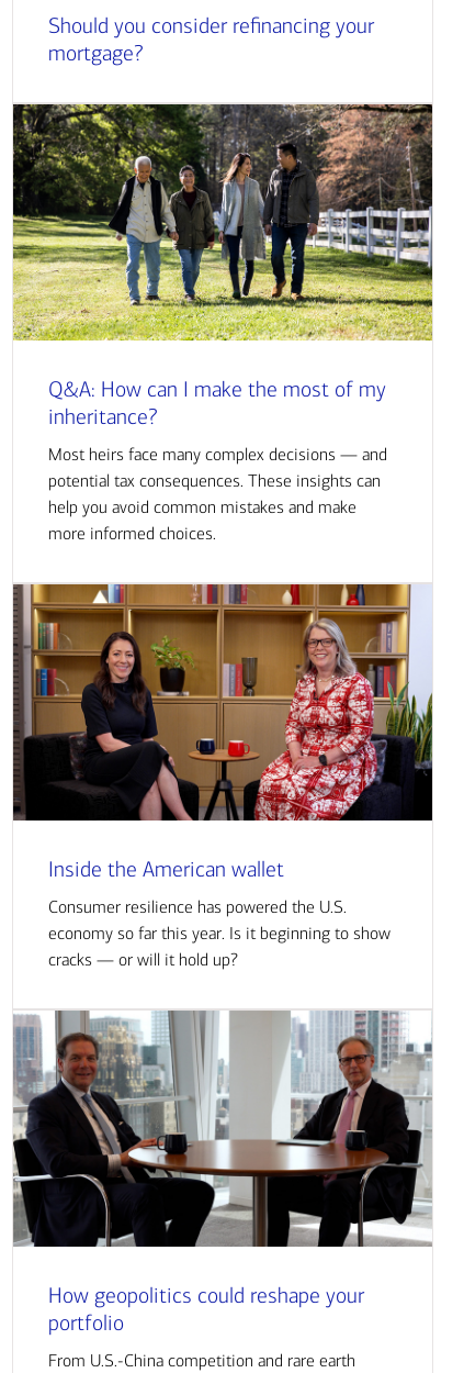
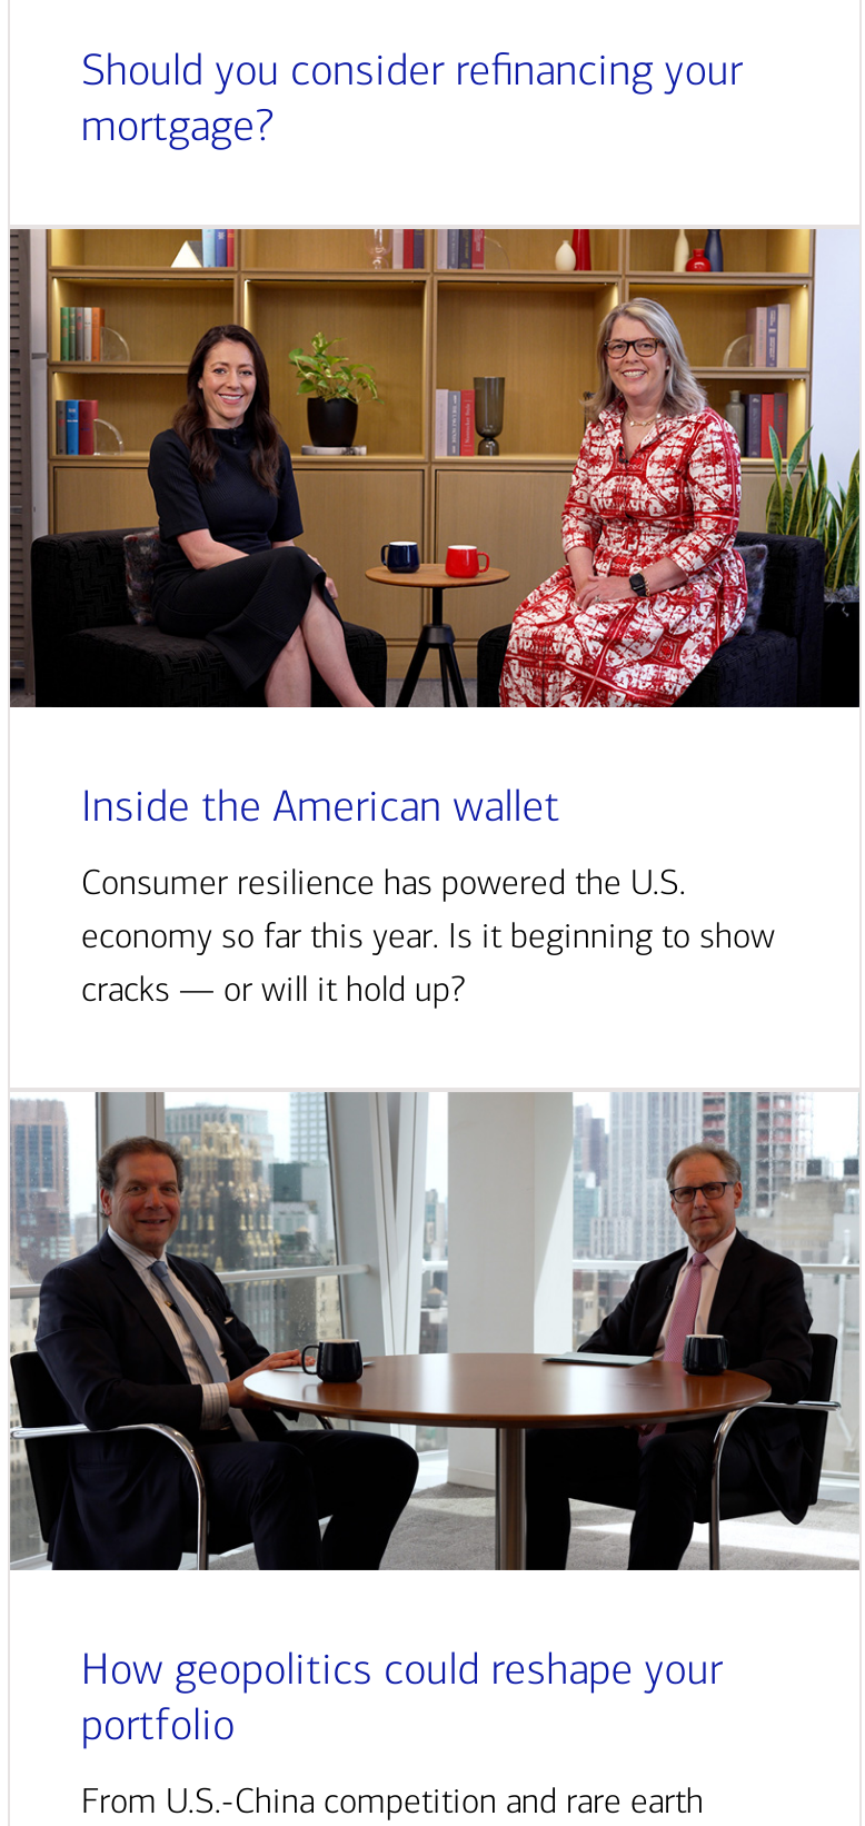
- [image]
- Q&A: How can I make the most of my
- inheritance?
- Most heirs face many complex decisions — and
- potential tax consequences. These insights can
- help you avoid common mistakes and make
- more informed choices.
